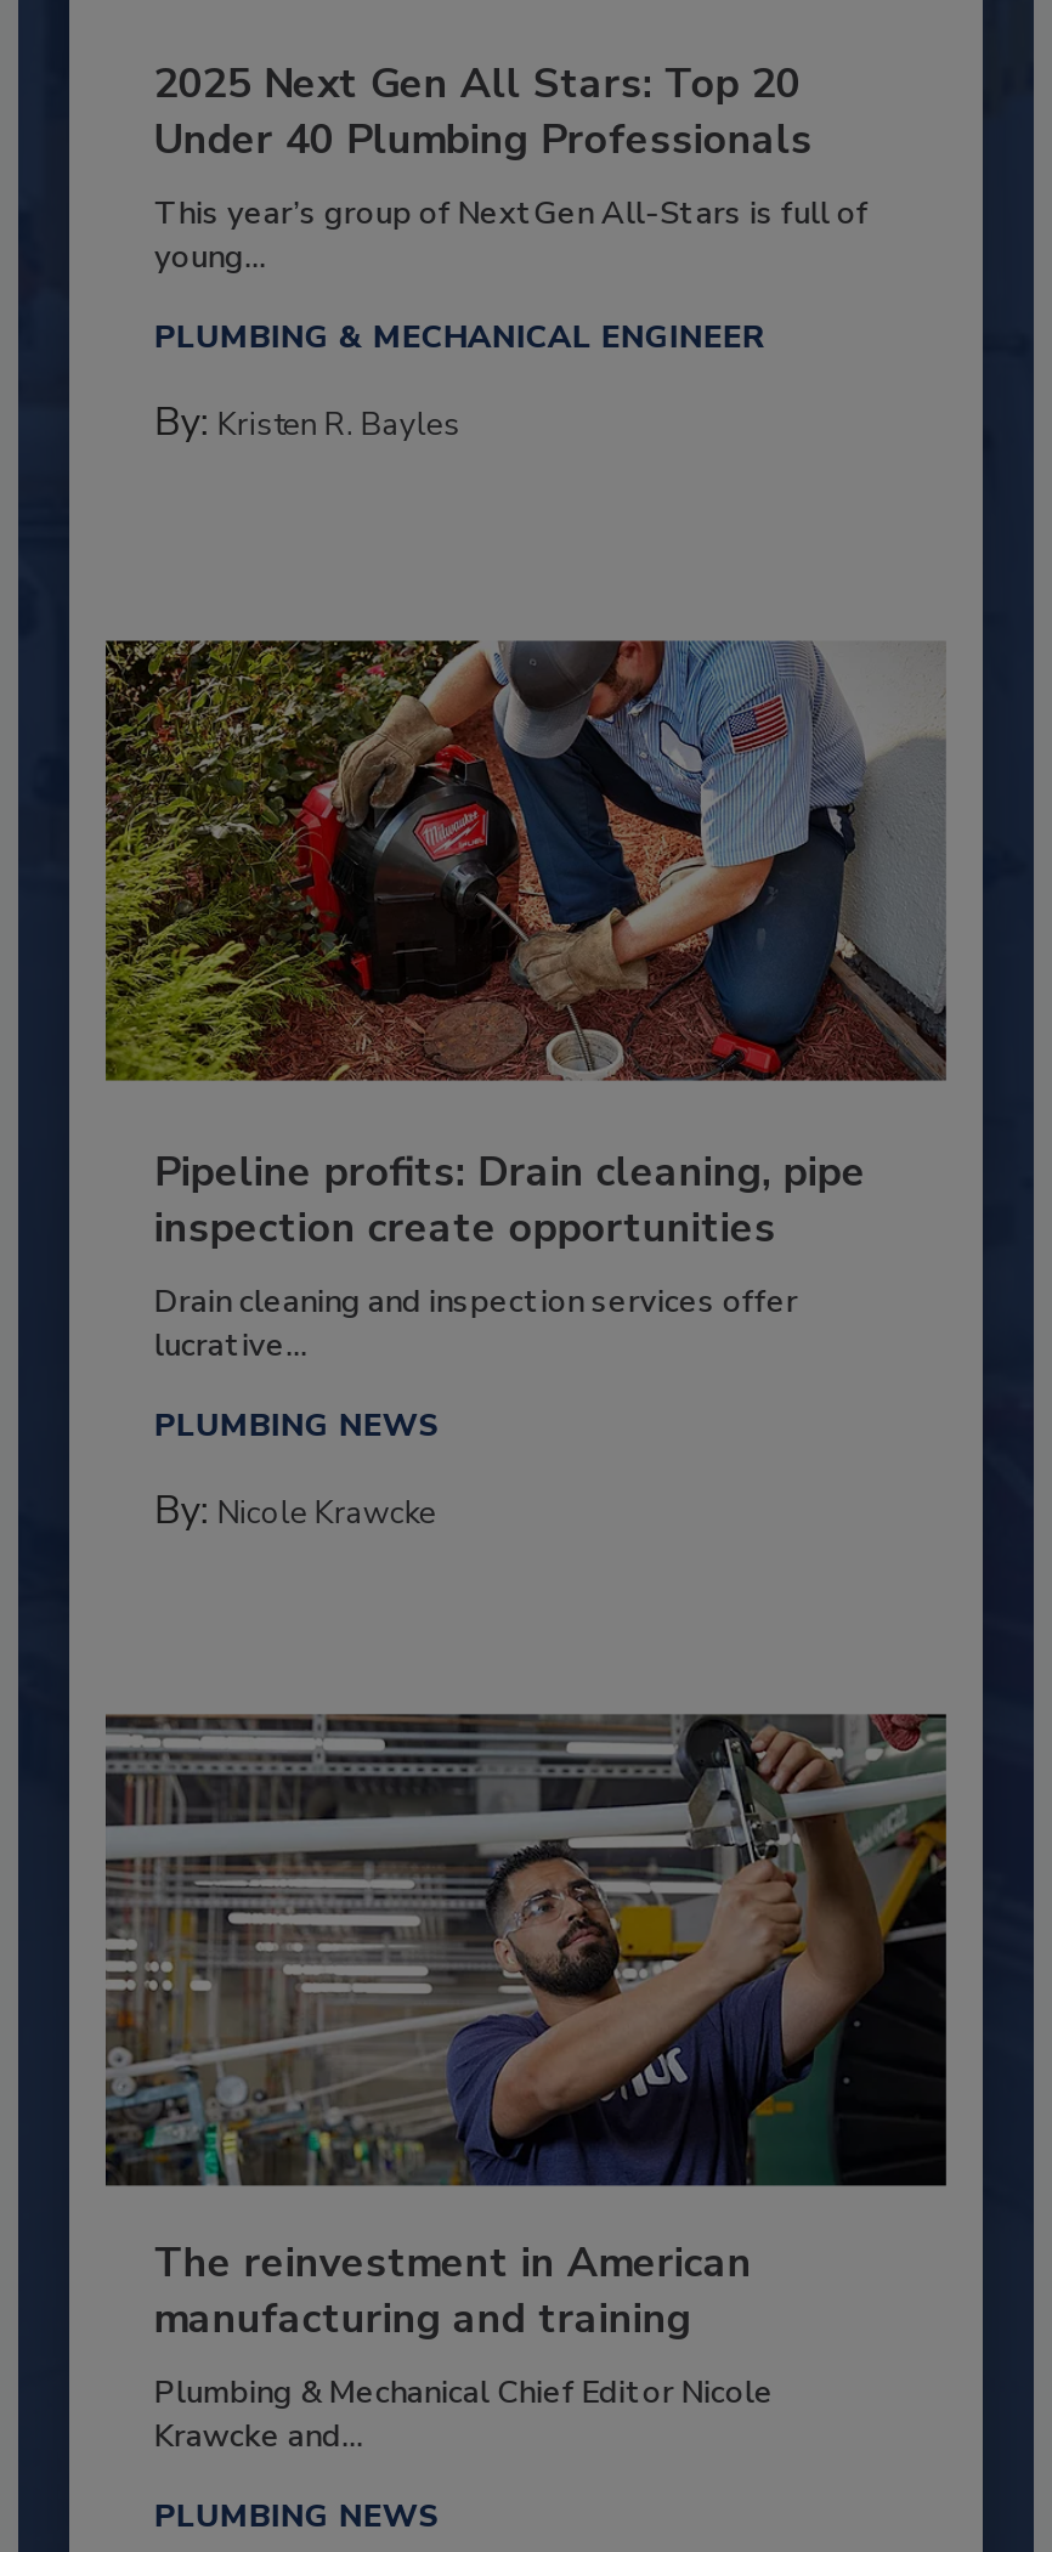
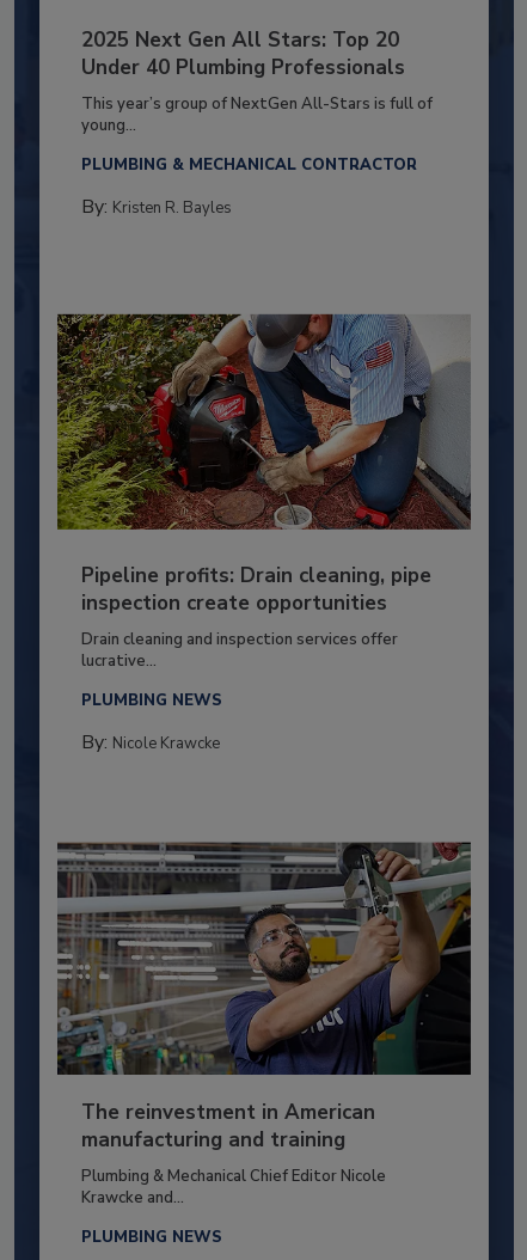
- PLUMBING & MECHANICAL ENGINEER
+ PLUMBING & MECHANICAL CONTRACTOR
